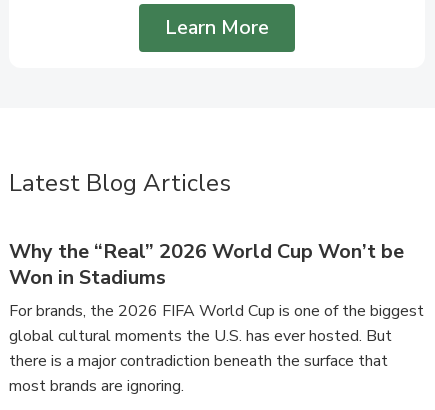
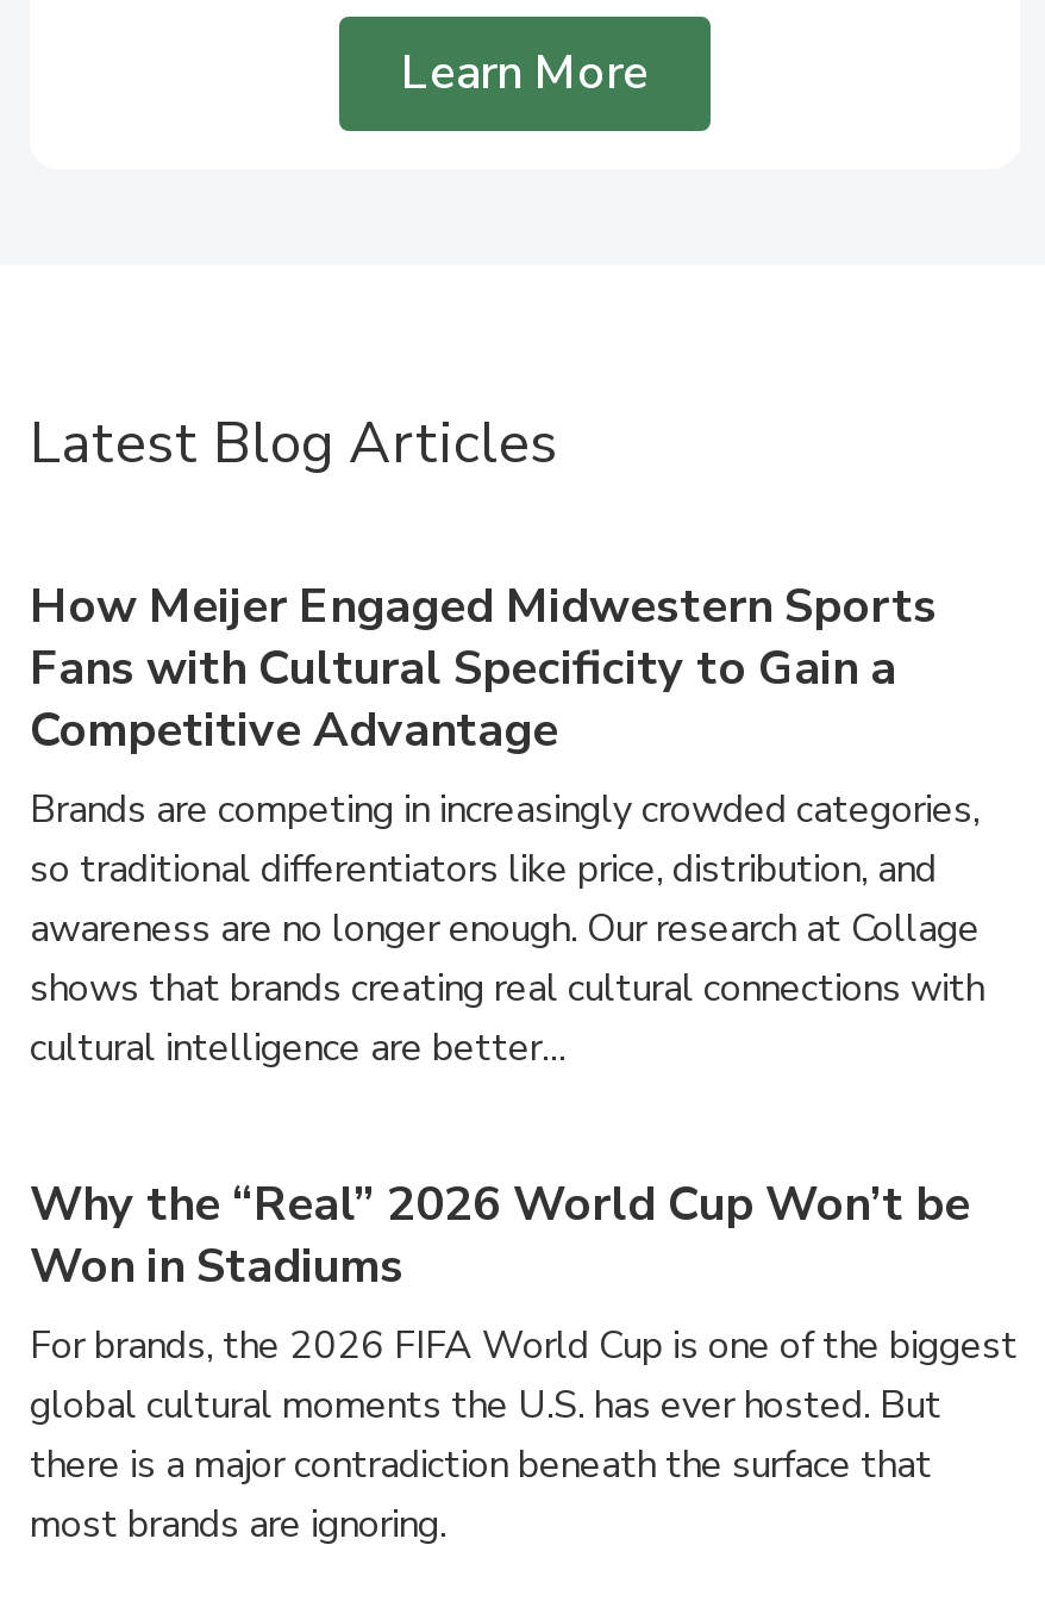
+ How Meijer Engaged Midwestern Sports
+ Fans with Cultural Specificity to Gain a
+ Competitive Advantage
+ Brands are competing in increasingly crowded categories,
+ so traditional differentiators like price, distribution, and
+ awareness are no longer enough. Our research at Collage
+ shows that brands creating real cultural connections with
+ cultural intelligence are better…
